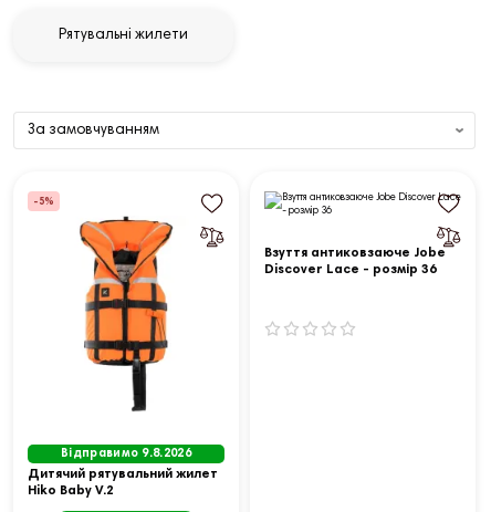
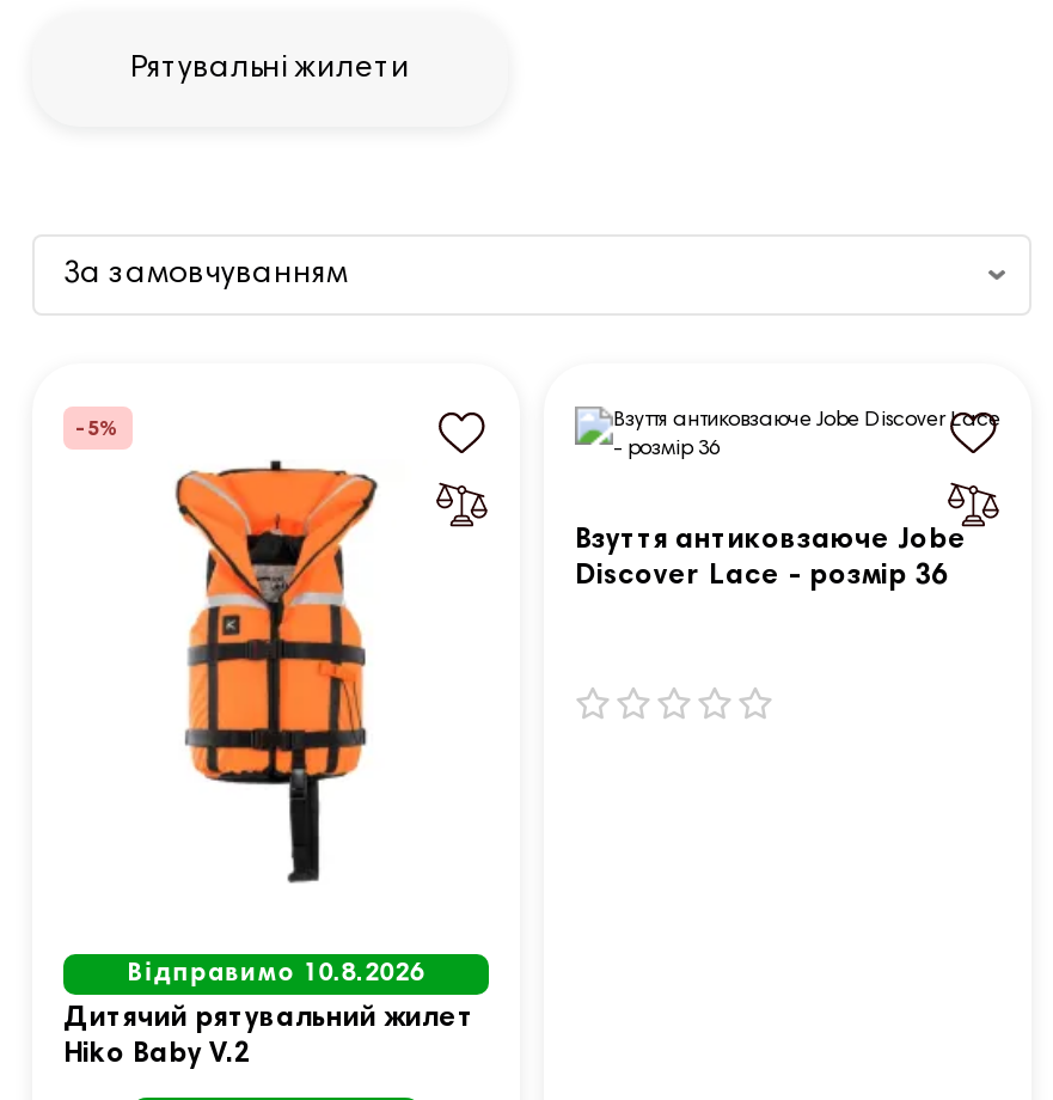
- Відправимо 9.8.2026
+ Відправимо 10.8.2026
